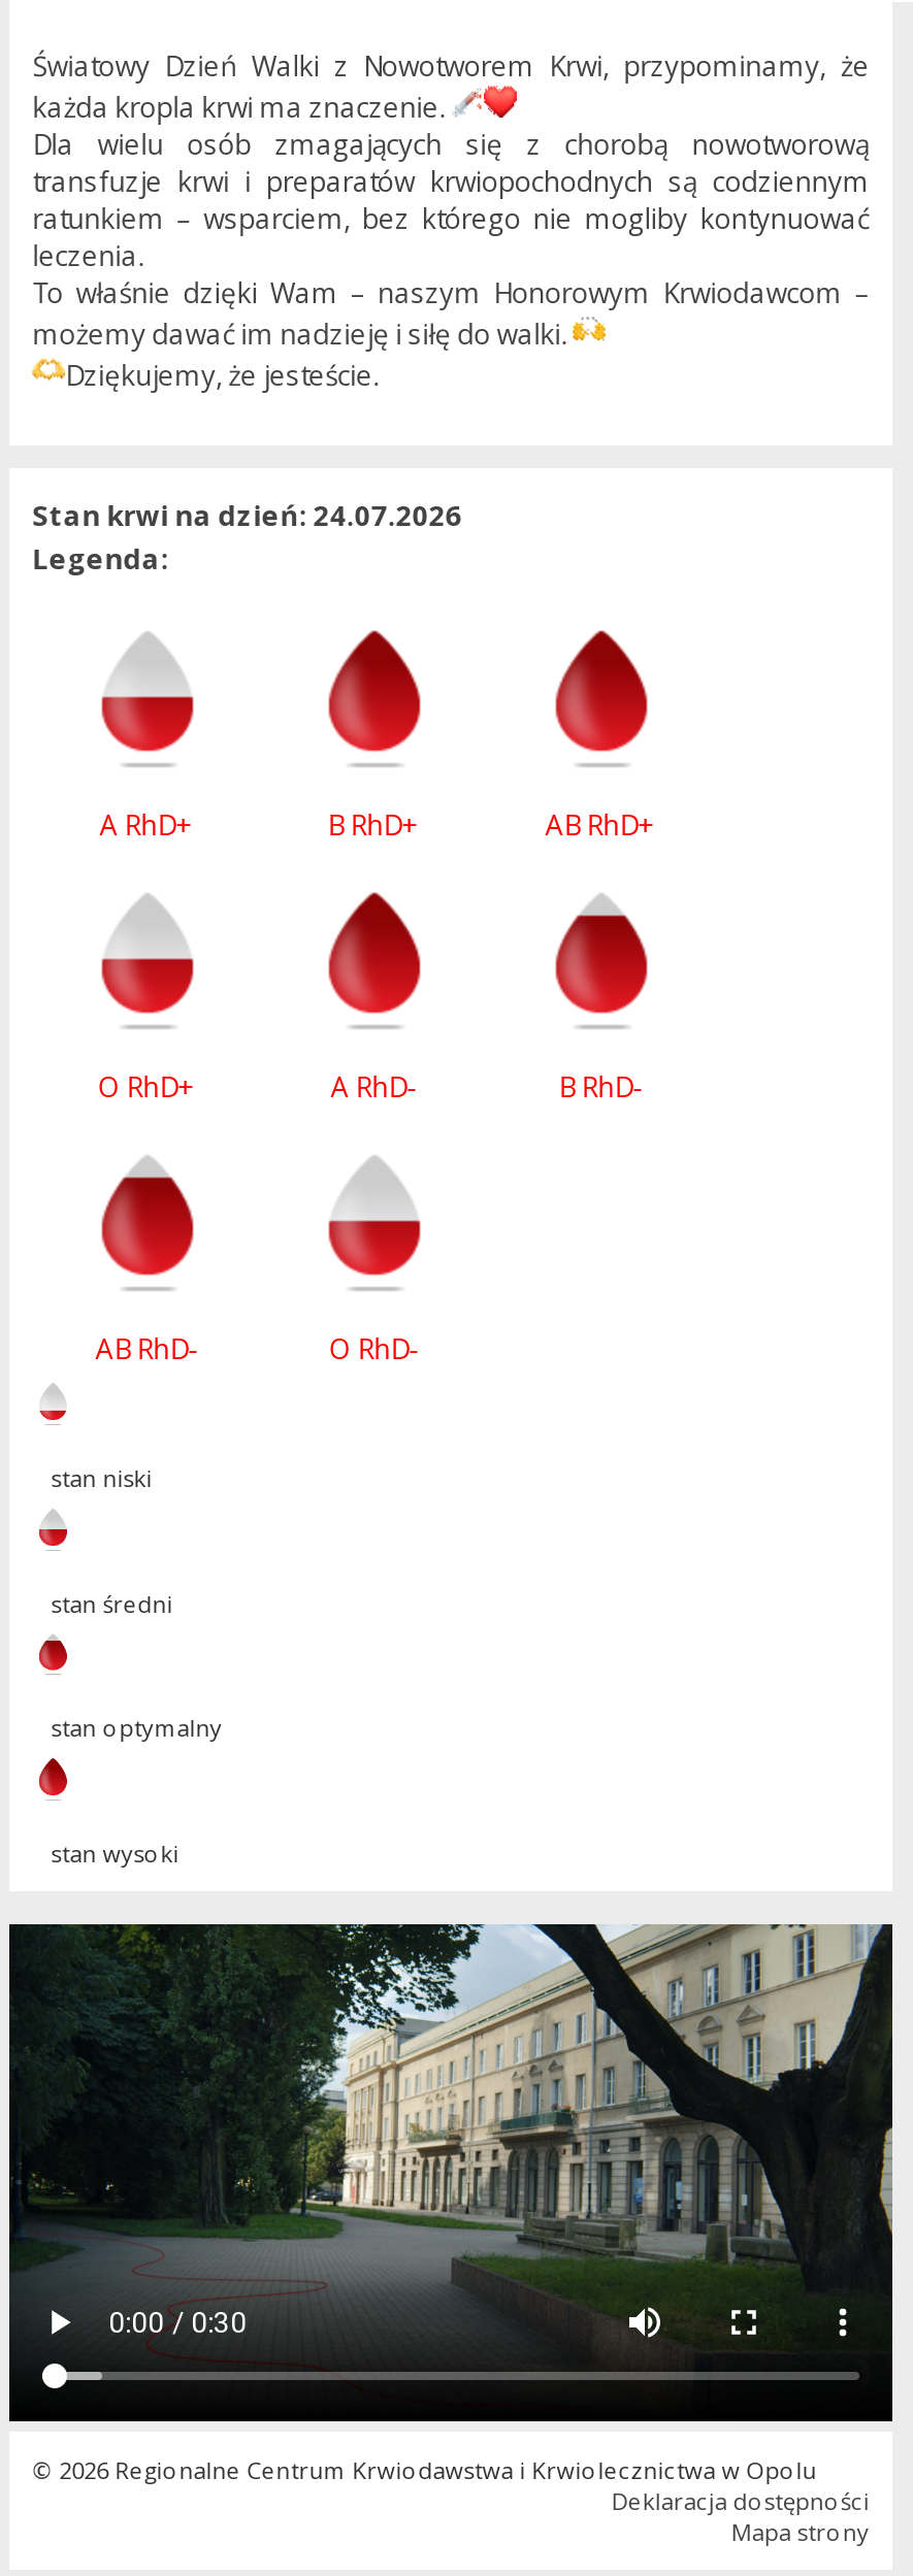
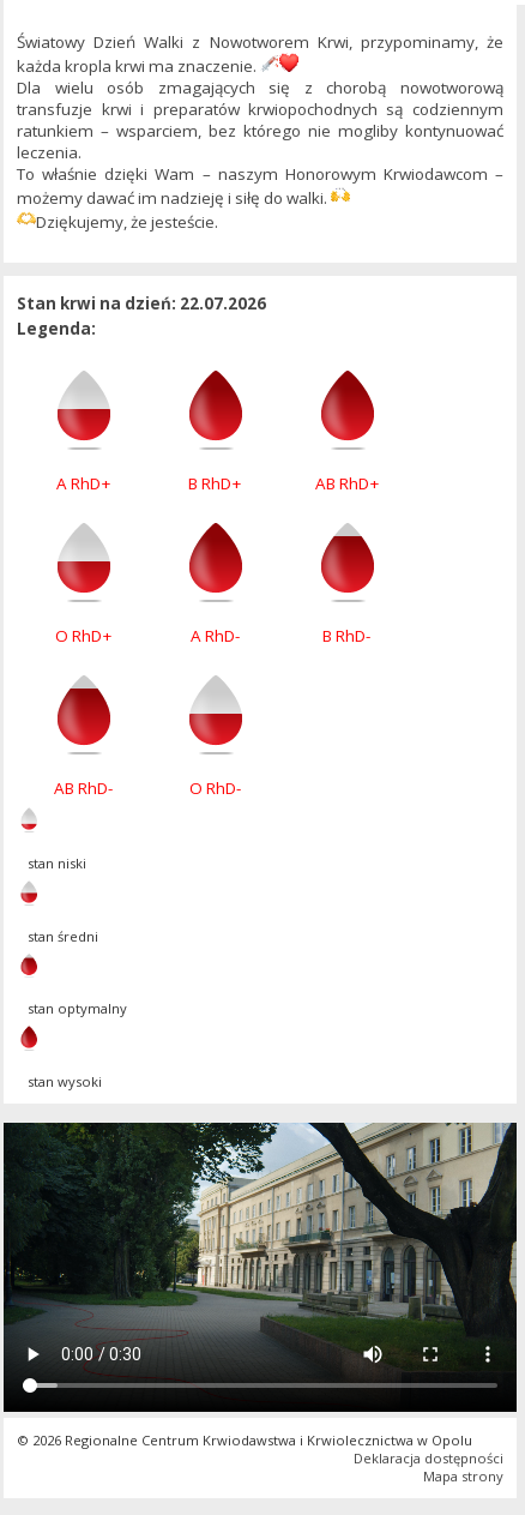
- Stan krwi na dzień: 24.07.2026
+ Stan krwi na dzień: 22.07.2026
